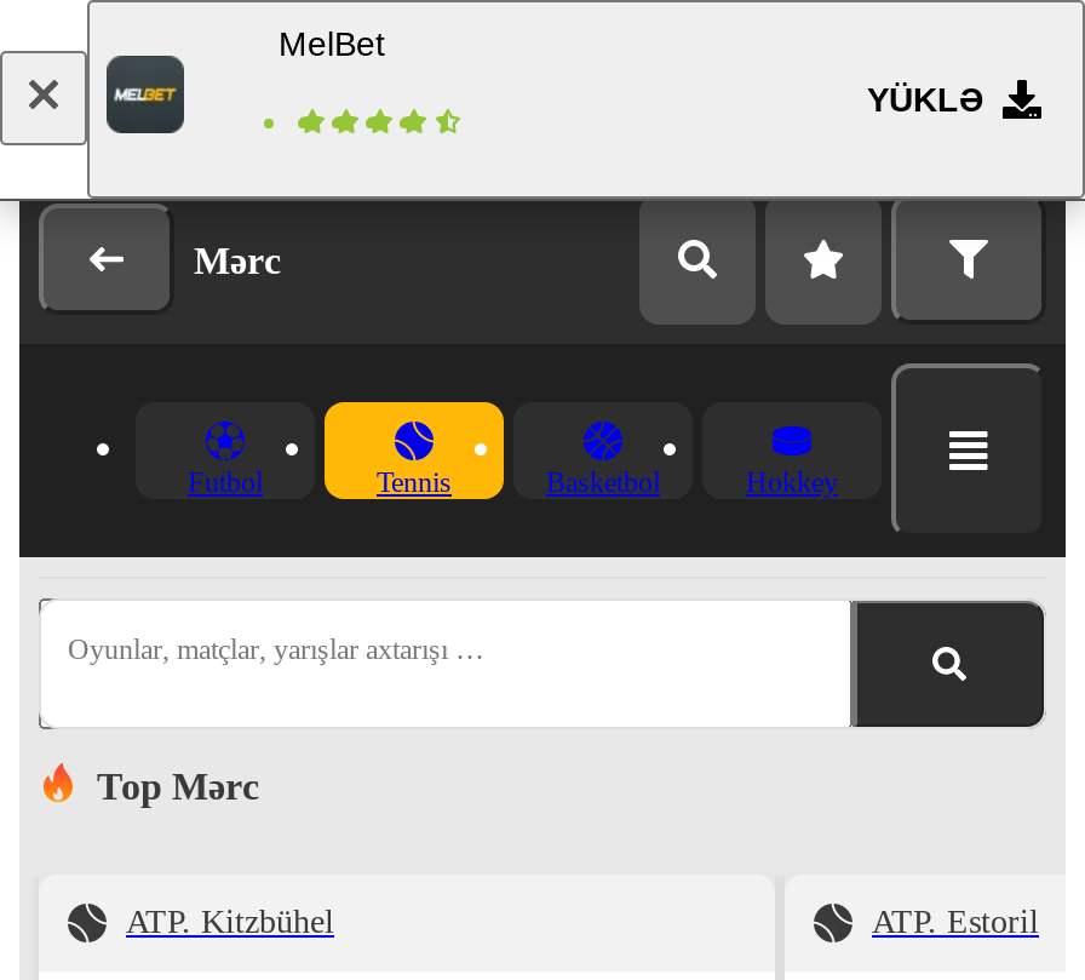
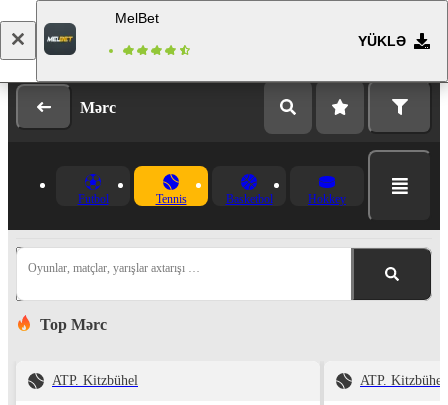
- ATP. Estoril
+ ATP. Kitzbühel
